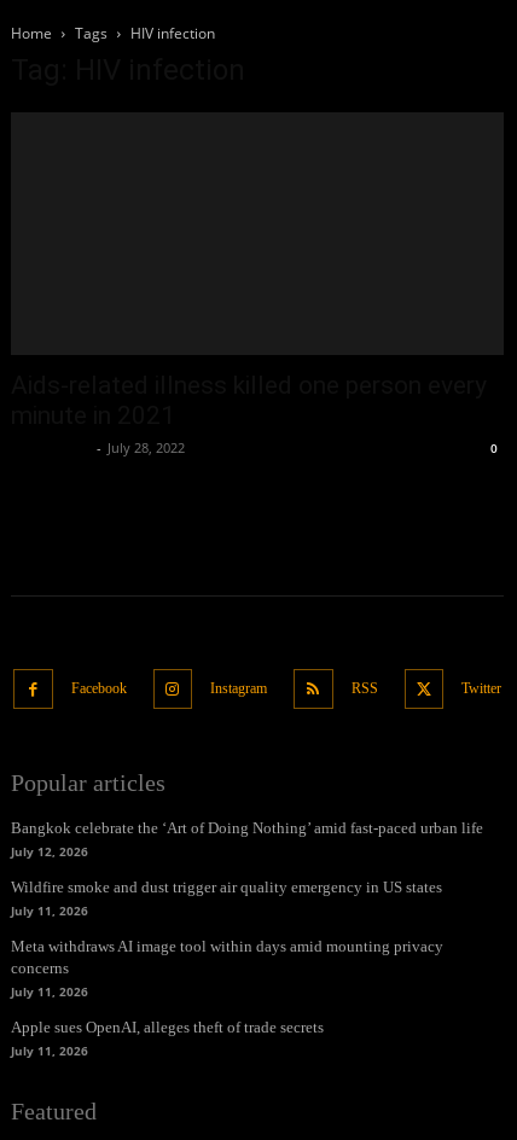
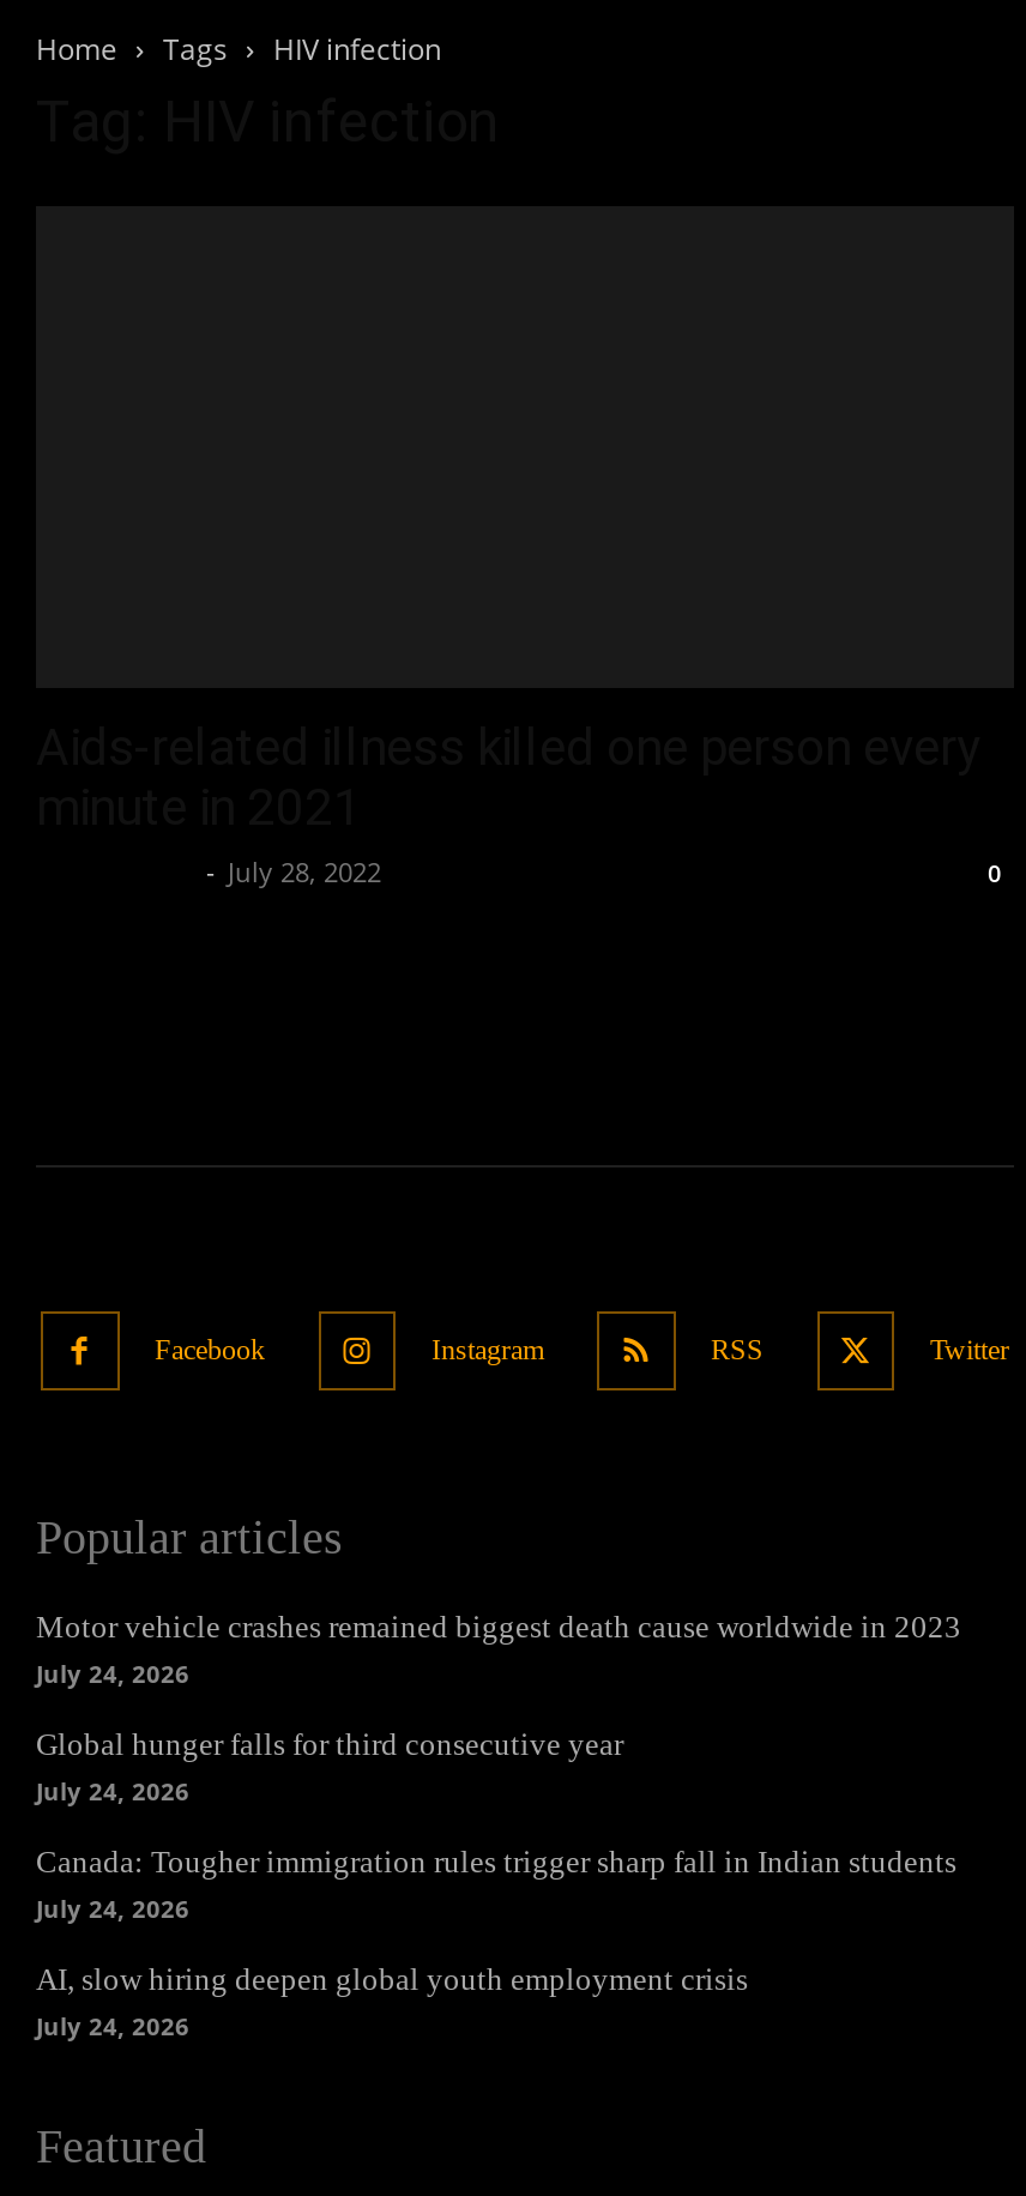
- Bangkok celebrate the ‘Art of Doing Nothing’ amid fast-paced urban life
- July 12, 2026
+ Motor vehicle crashes remained biggest death cause worldwide in 2023
+ July 24, 2026

- Wildfire smoke and dust trigger air quality emergency in US states
- July 11, 2026
+ Global hunger falls for third consecutive year
+ July 24, 2026

- Meta withdraws AI image tool within days amid mounting privacy
- concerns
- July 11, 2026
+ Canada: Tougher immigration rules trigger sharp fall in Indian students
+ July 24, 2026

- Apple sues OpenAI, alleges theft of trade secrets
- July 11, 2026
+ AI, slow hiring deepen global youth employment crisis
+ July 24, 2026
